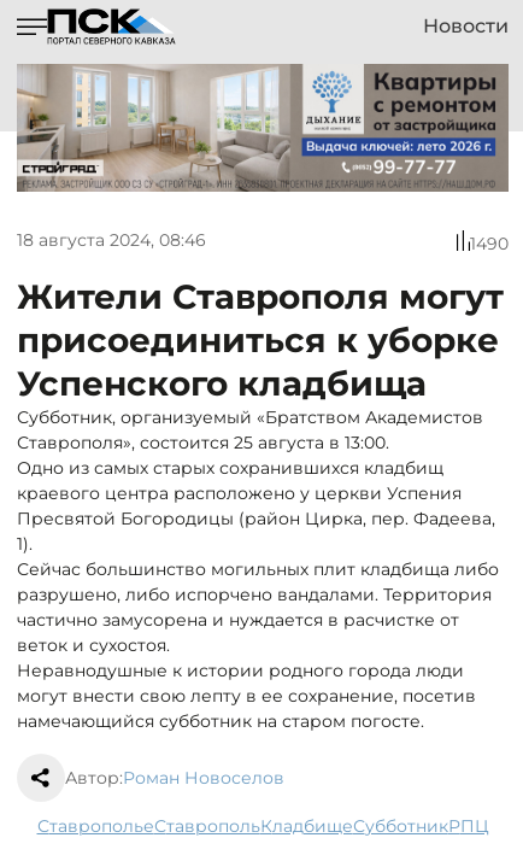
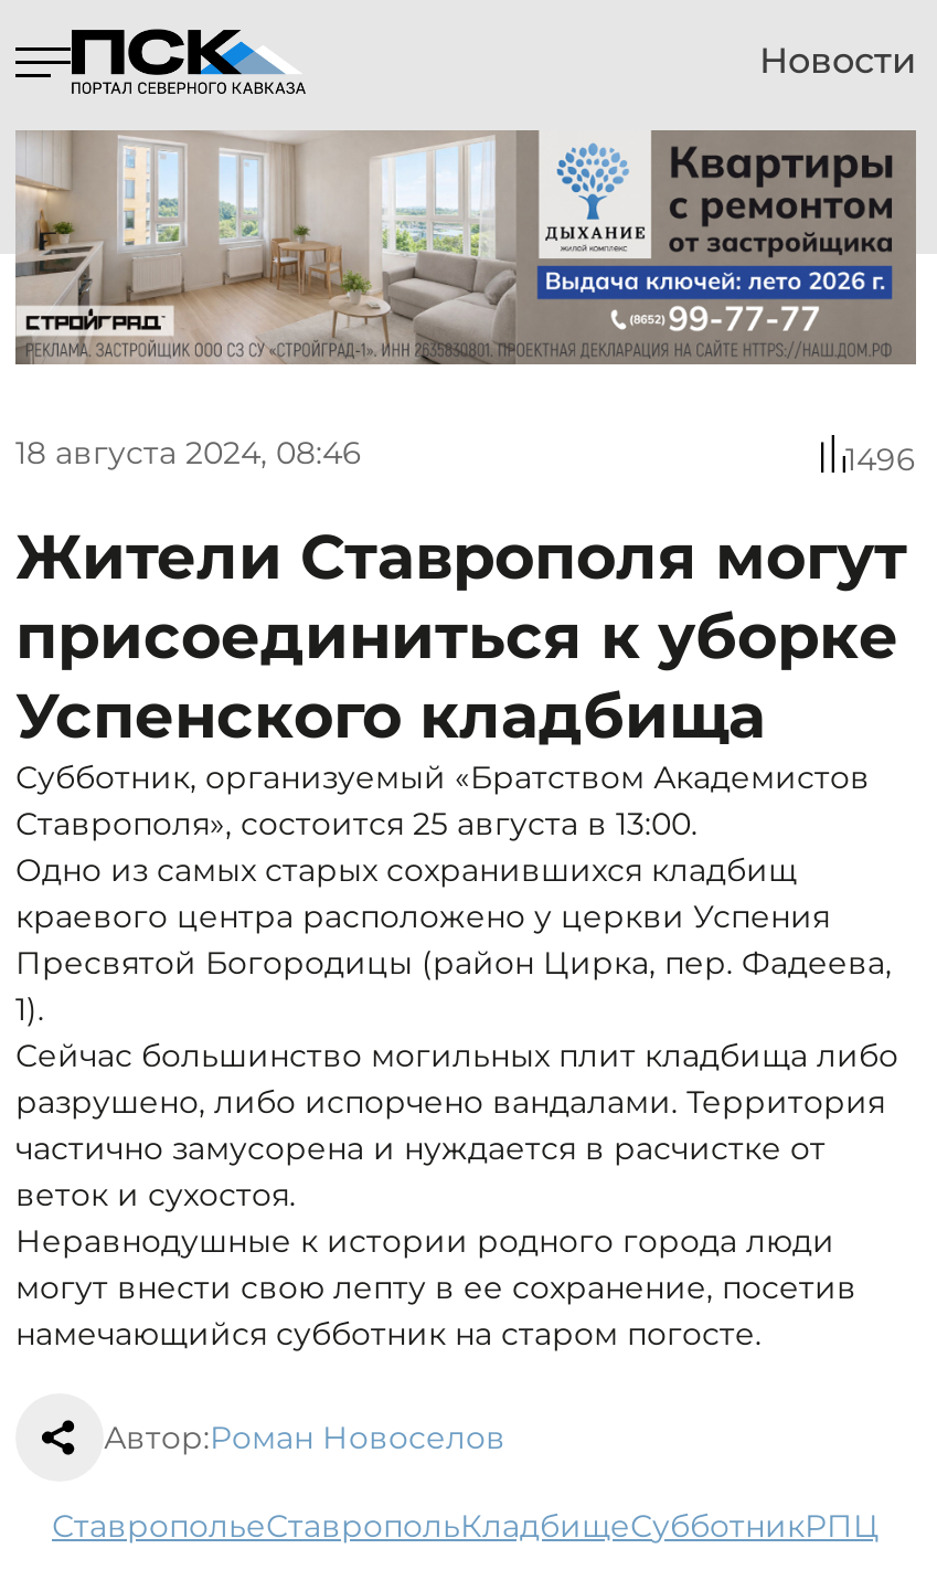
- 1490
+ 1496
